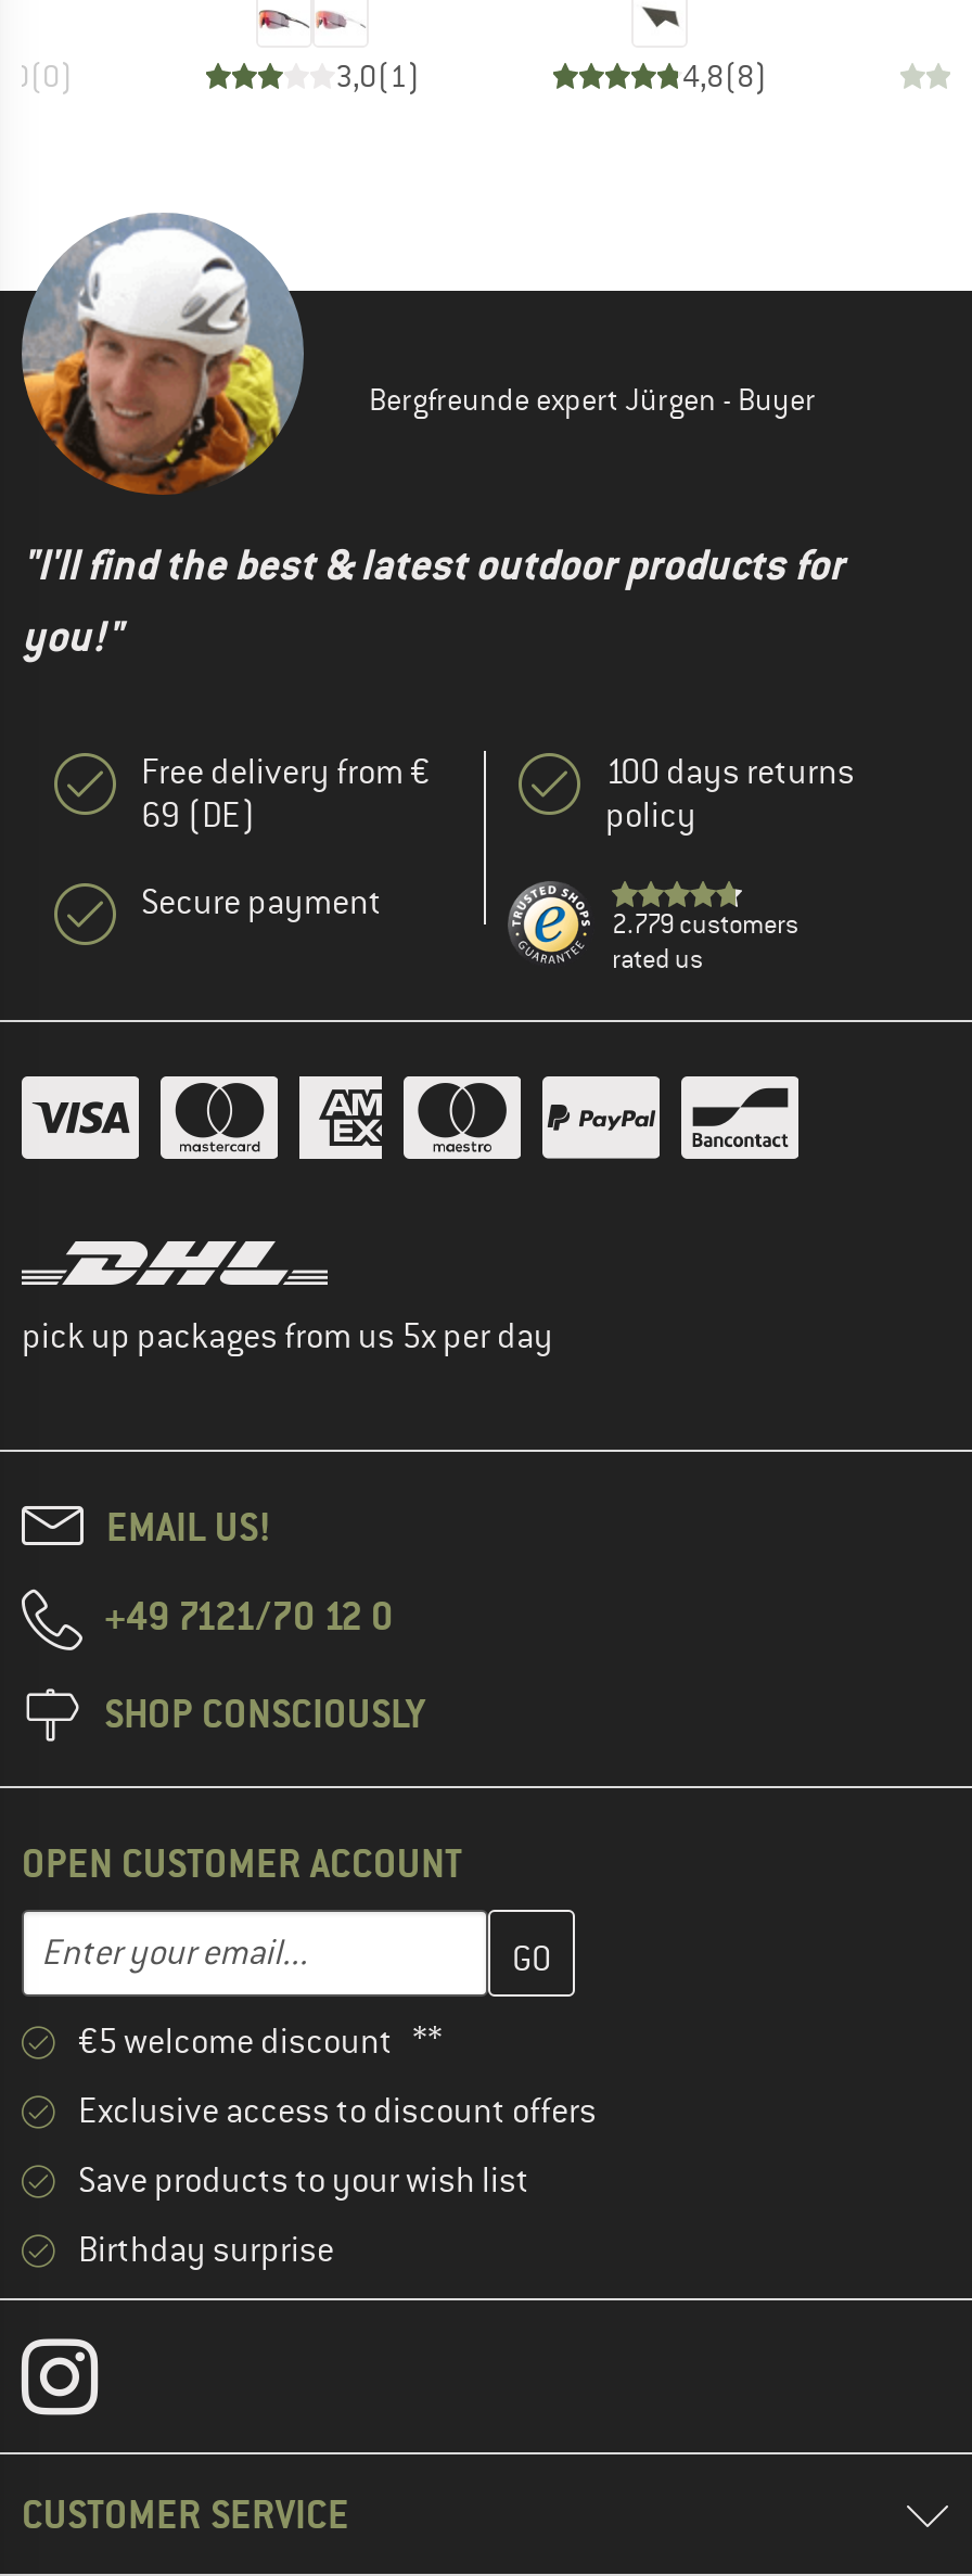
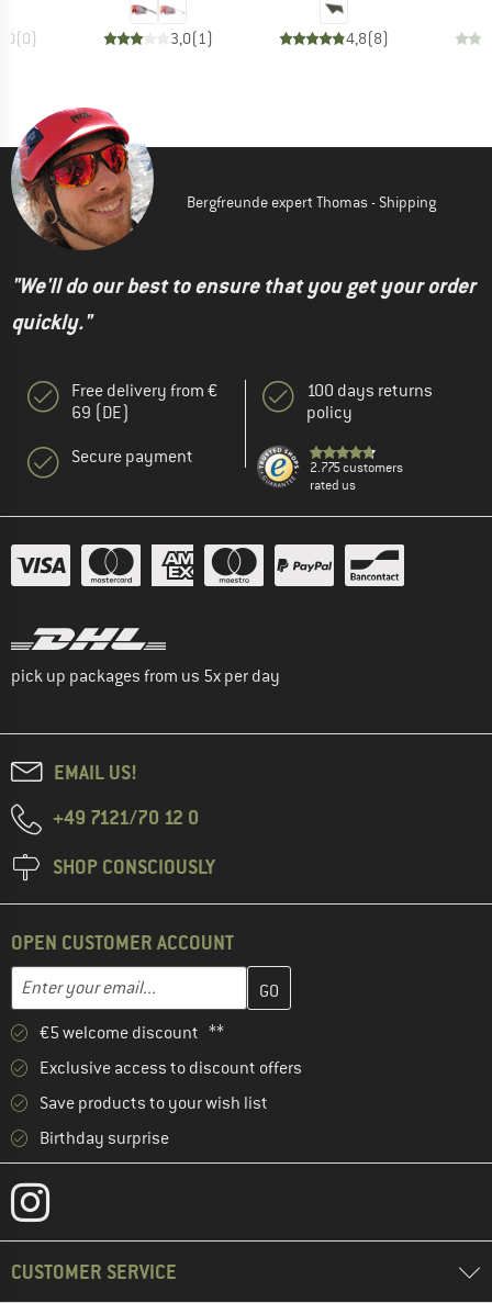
- [image]
- "I'll find the best & latest outdoor products for
- you!"
+ [image]
+ "We'll do our best to ensure that you get your order
+ quickly."

- Bergfreunde expert Jürgen - Buyer
+ Bergfreunde expert Thomas - Shipping

- 2.779 customers
+ 2.775 customers
